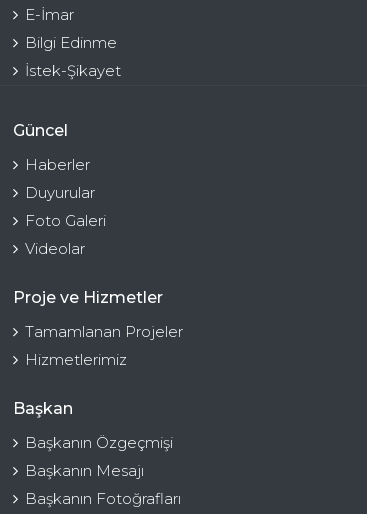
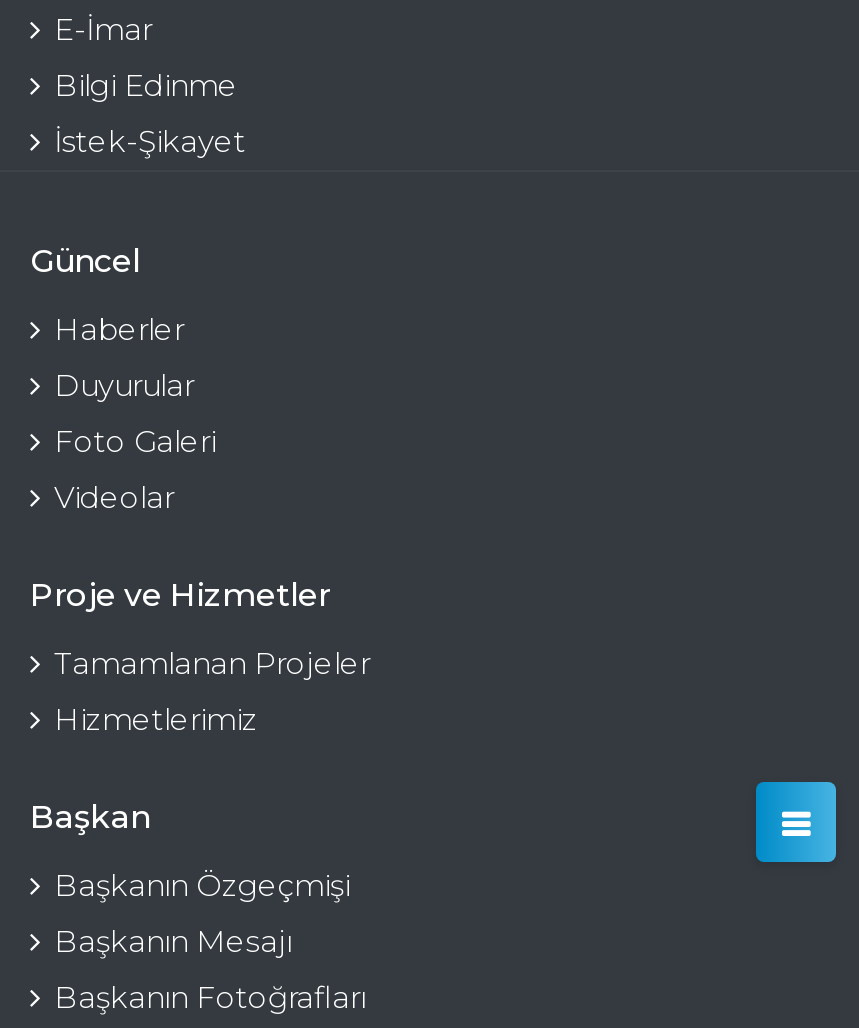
+ [image]
